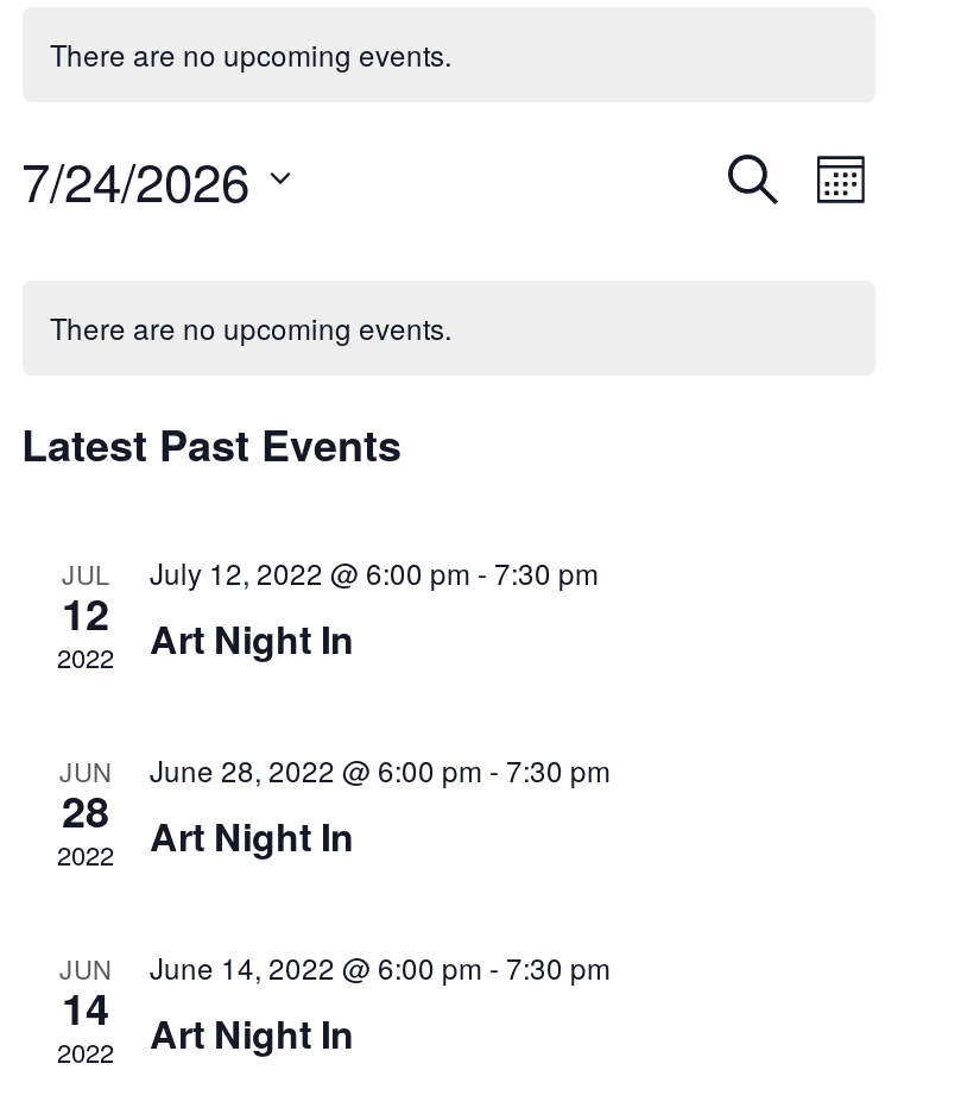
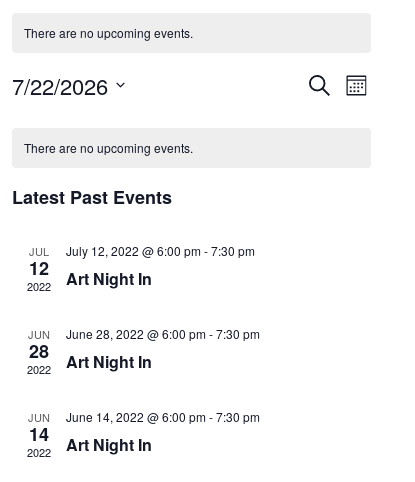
- 7/24/2026
+ 7/22/2026
